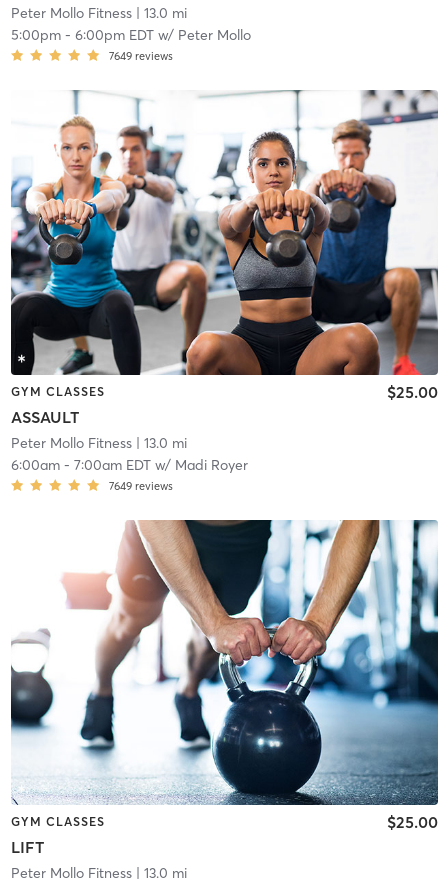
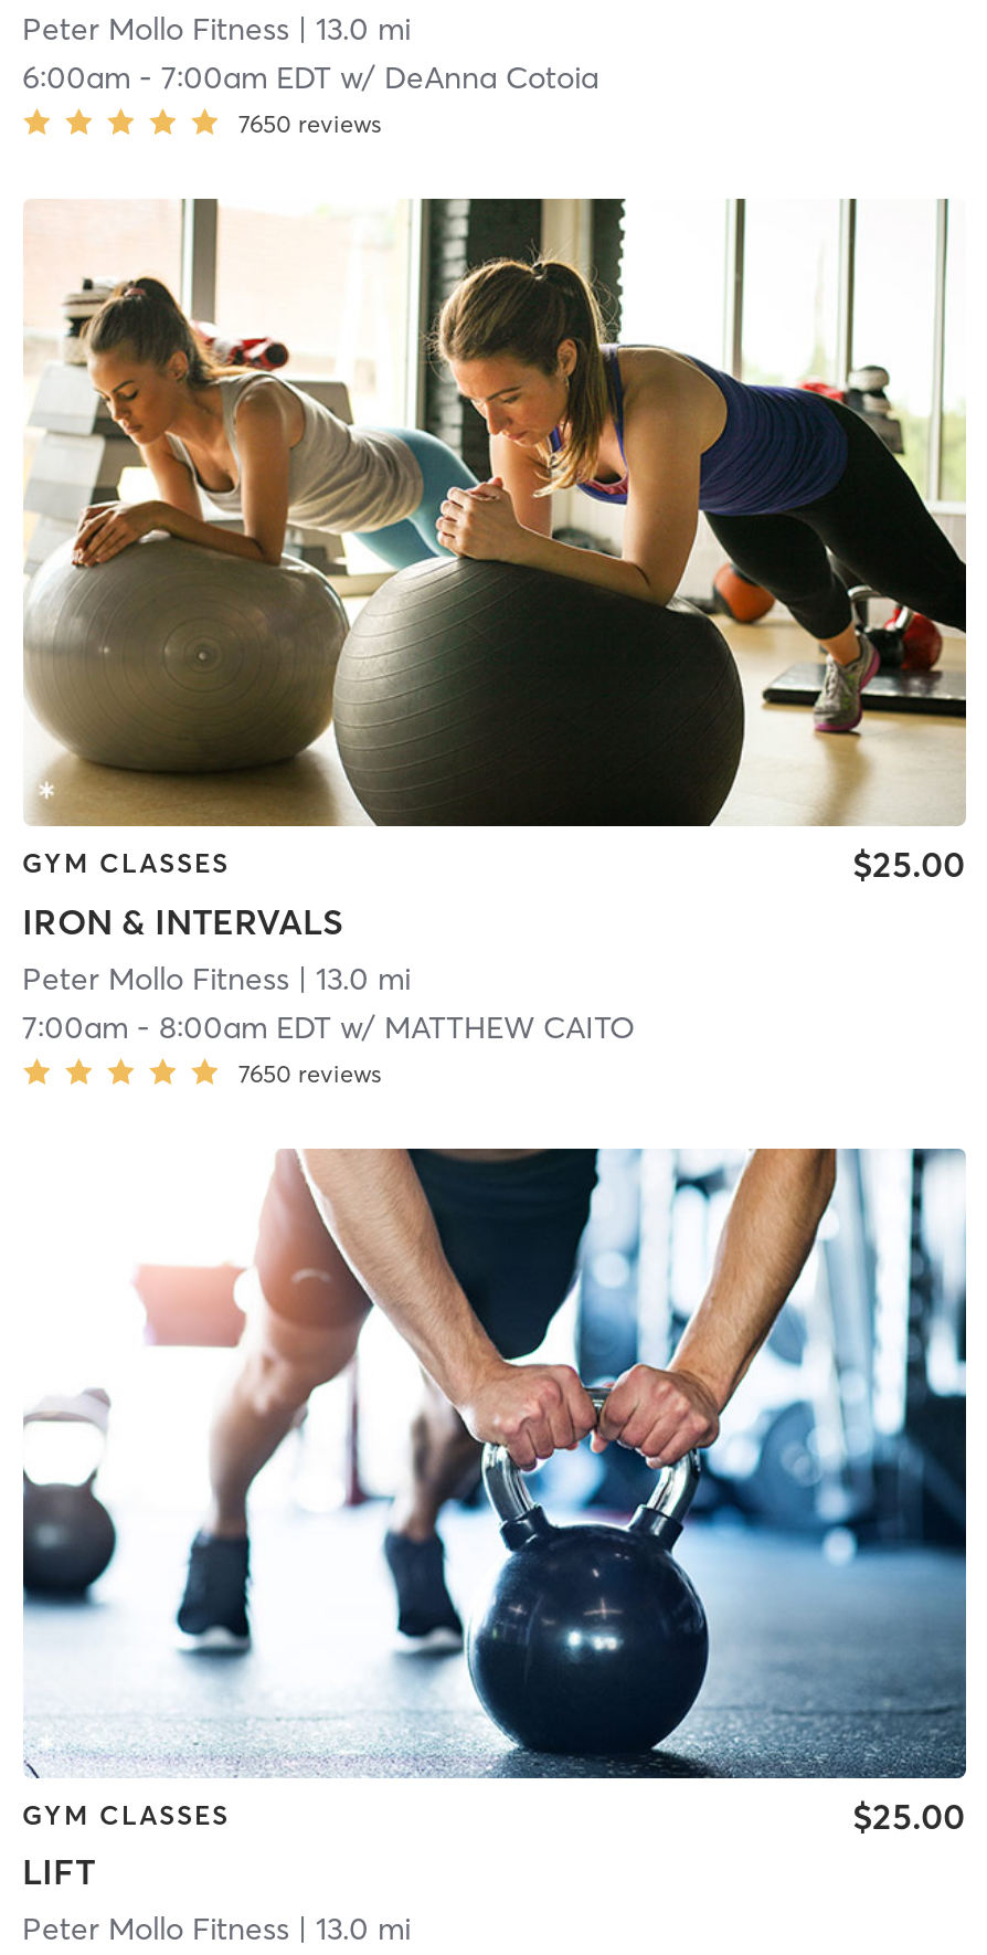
- 5:00pm - 6:00pm EDT w/ Peter Mollo
+ 6:00am - 7:00am EDT w/ DeAnna Cotoia

- 7649 reviews
+ 7650 reviews

- [image]
- ASSAULT
+ [image]
+ IRON & INTERVALS

- 6:00am - 7:00am EDT w/ Madi Royer
+ 7:00am - 8:00am EDT w/ MATTHEW CAITO

- 7649 reviews
+ 7650 reviews
